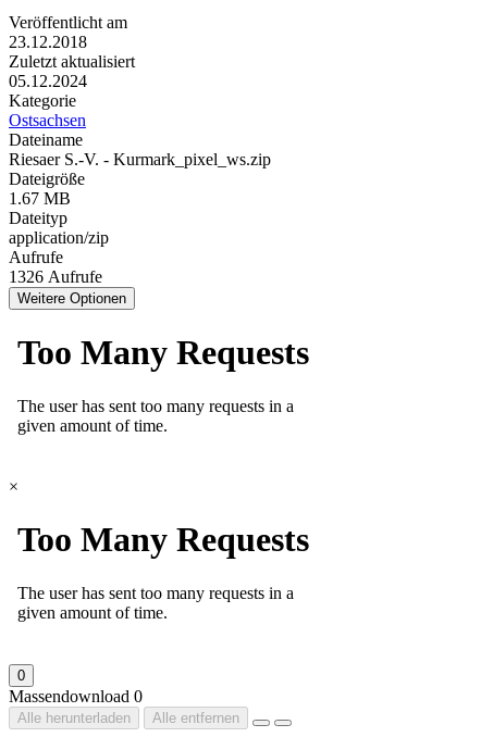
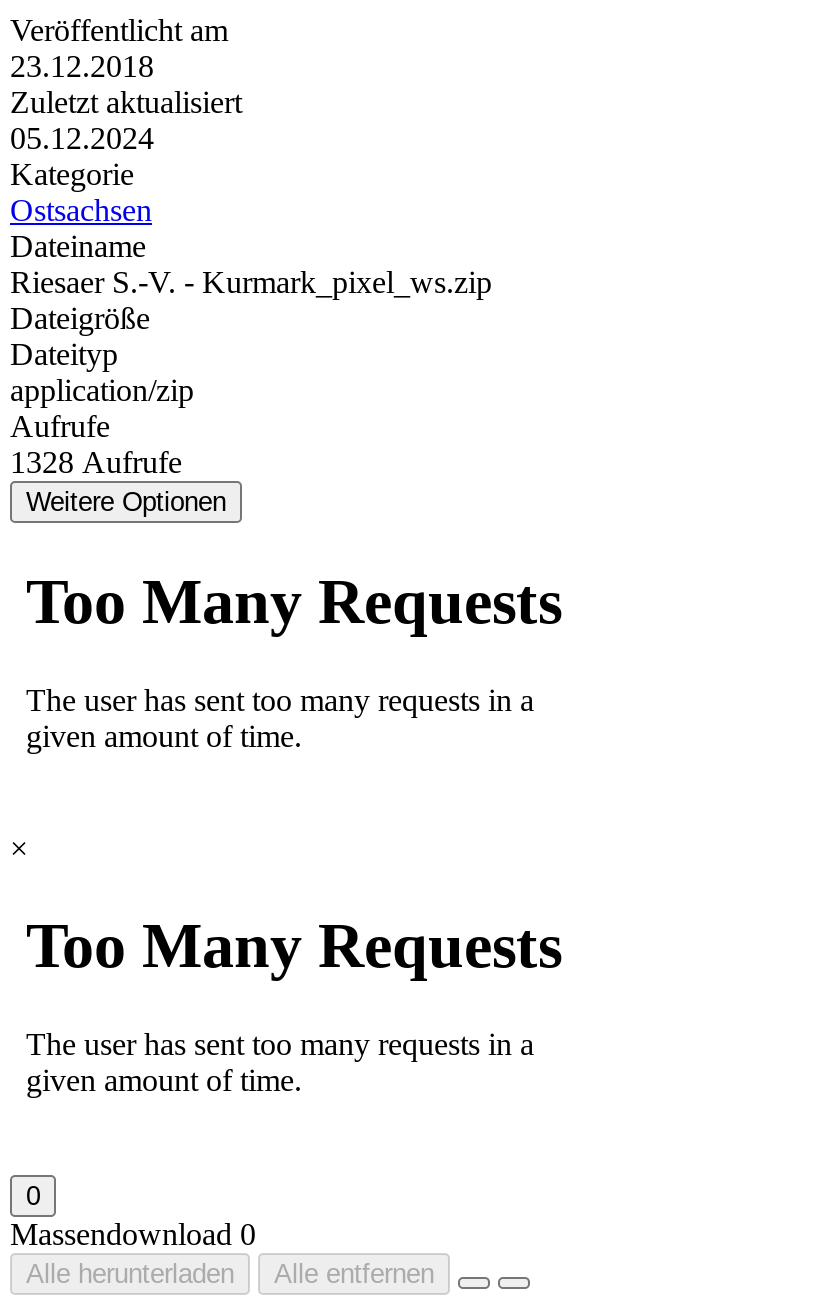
- 1.67 MB

- 1326 Aufrufe
+ 1328 Aufrufe
